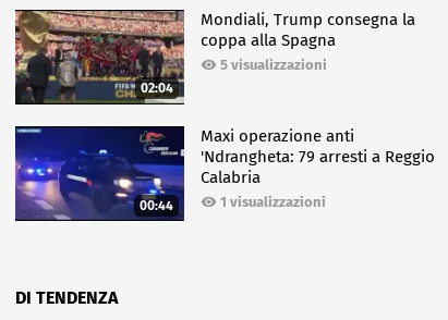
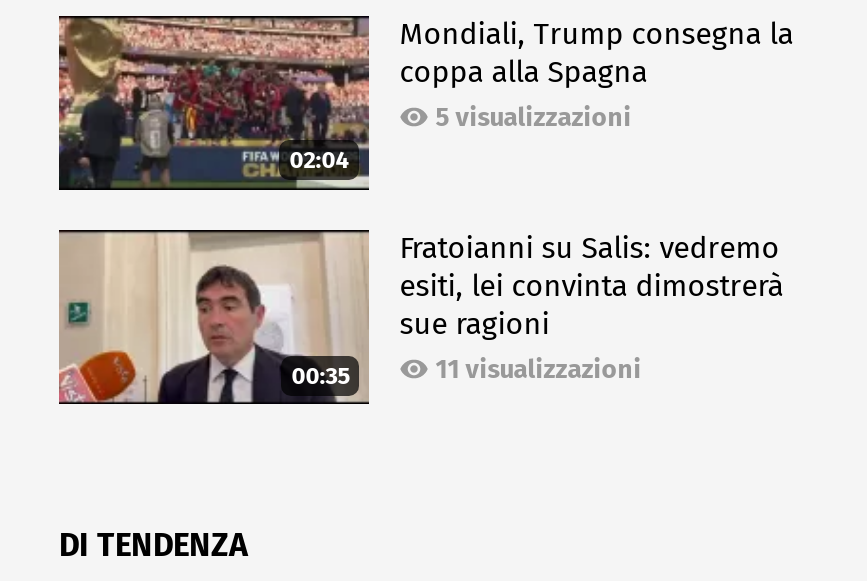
- [image]
- 00:44
+ [image]
+ 00:35

- Maxi operazione anti
- 'Ndrangheta: 79 arresti a Reggio
- Calabria
- 1 visualizzazioni
+ Fratoianni su Salis: vedremo
+ esiti, lei convinta dimostrerà
+ sue ragioni
+ 11 visualizzazioni
